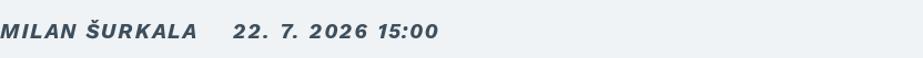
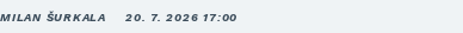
- MILAN ŠURKALA 22. 7. 2026 15:00
+ MILAN ŠURKALA 20. 7. 2026 17:00
